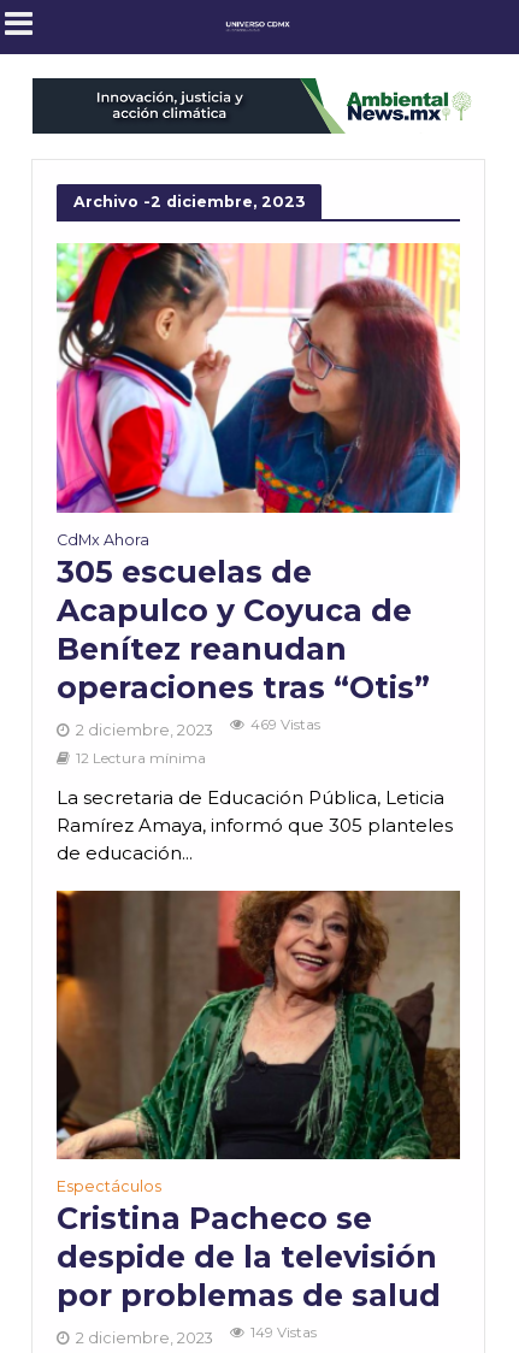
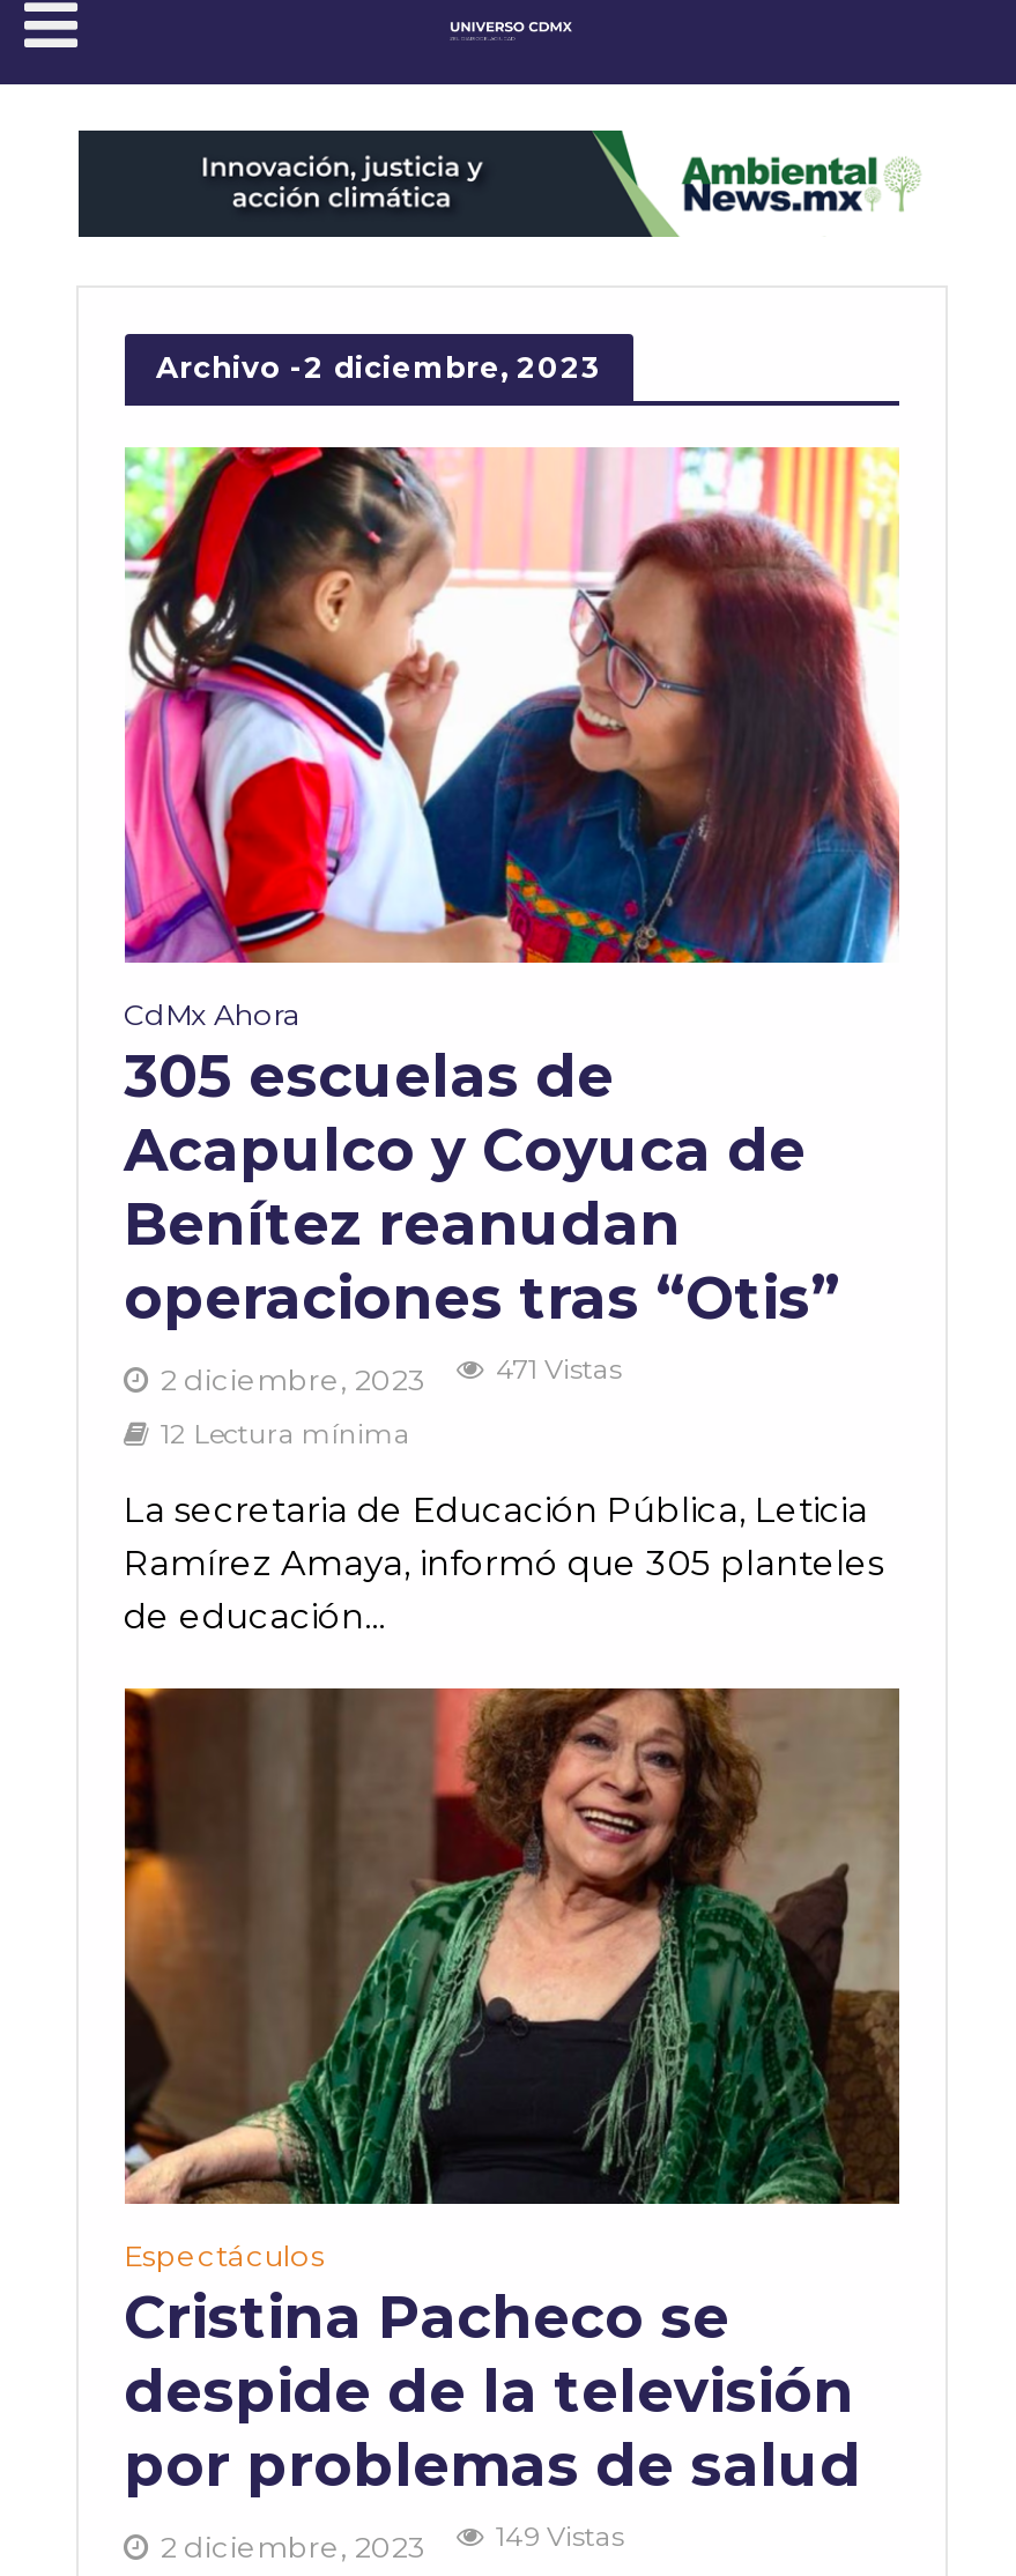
- 469 Vistas
+ 471 Vistas
